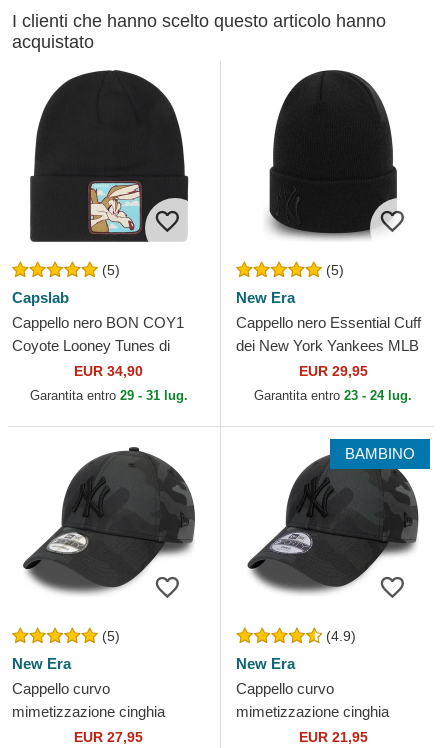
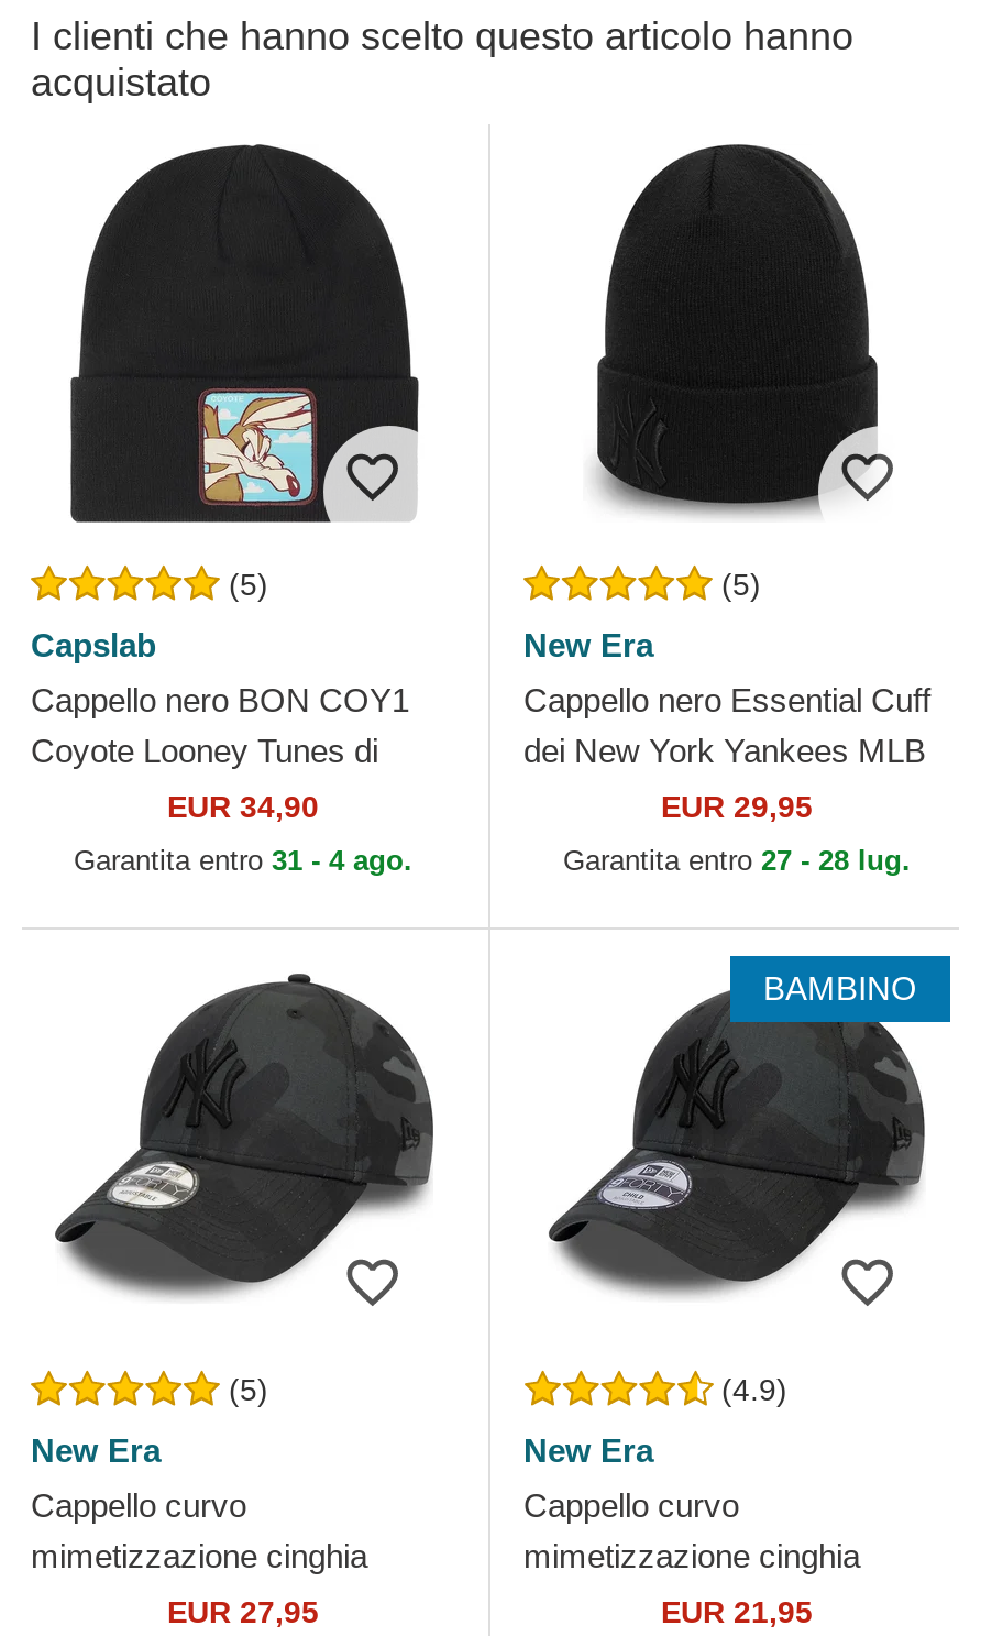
- Garantita entro 29 - 31 lug.
+ Garantita entro 31 - 4 ago.

- Garantita entro 23 - 24 lug.
+ Garantita entro 27 - 28 lug.
